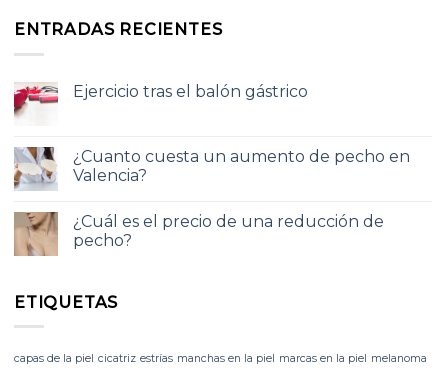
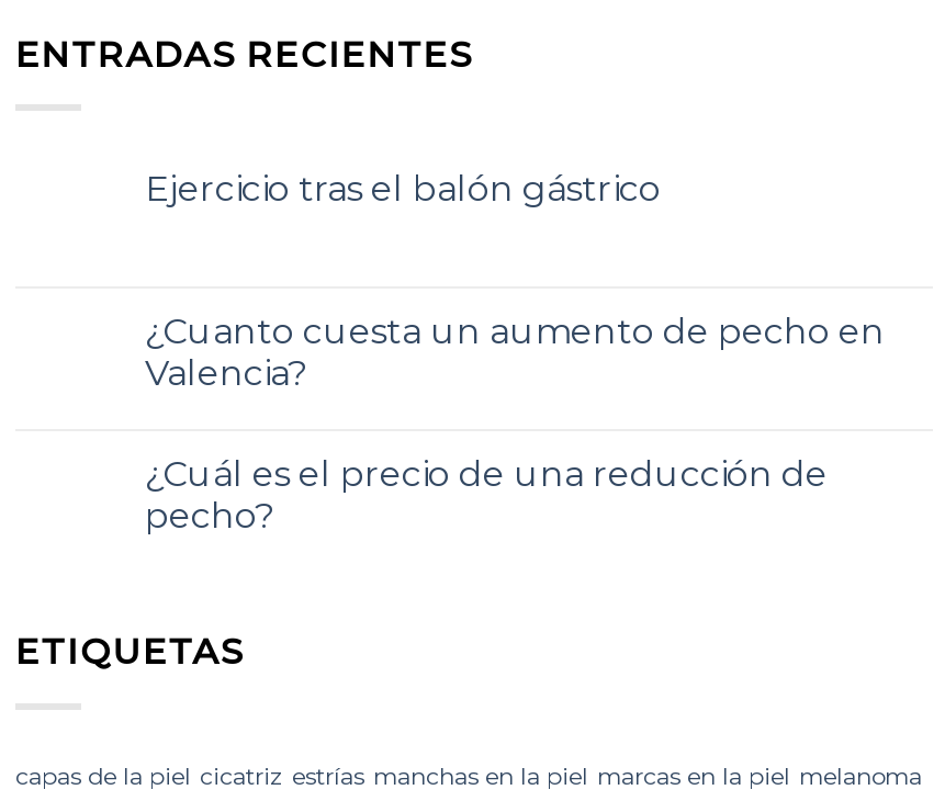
- [image]

- [image]

- [image]
